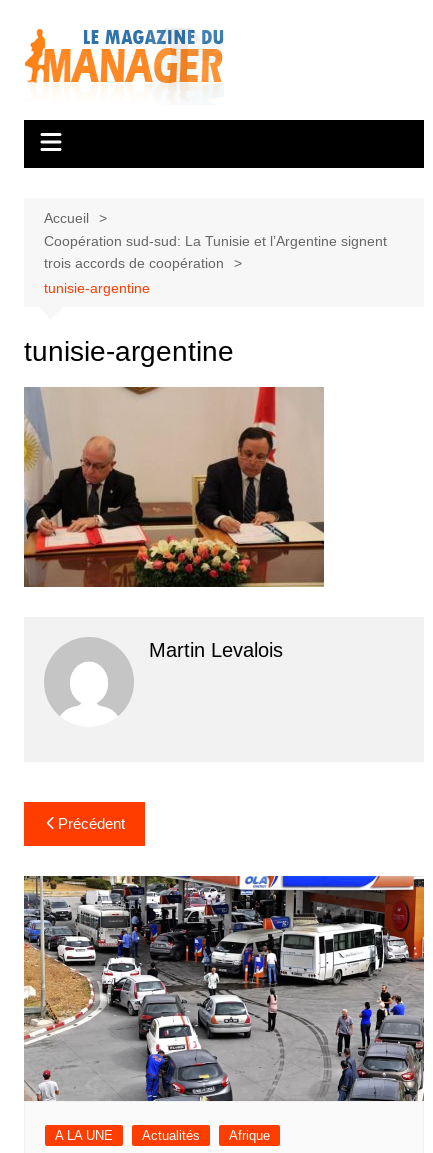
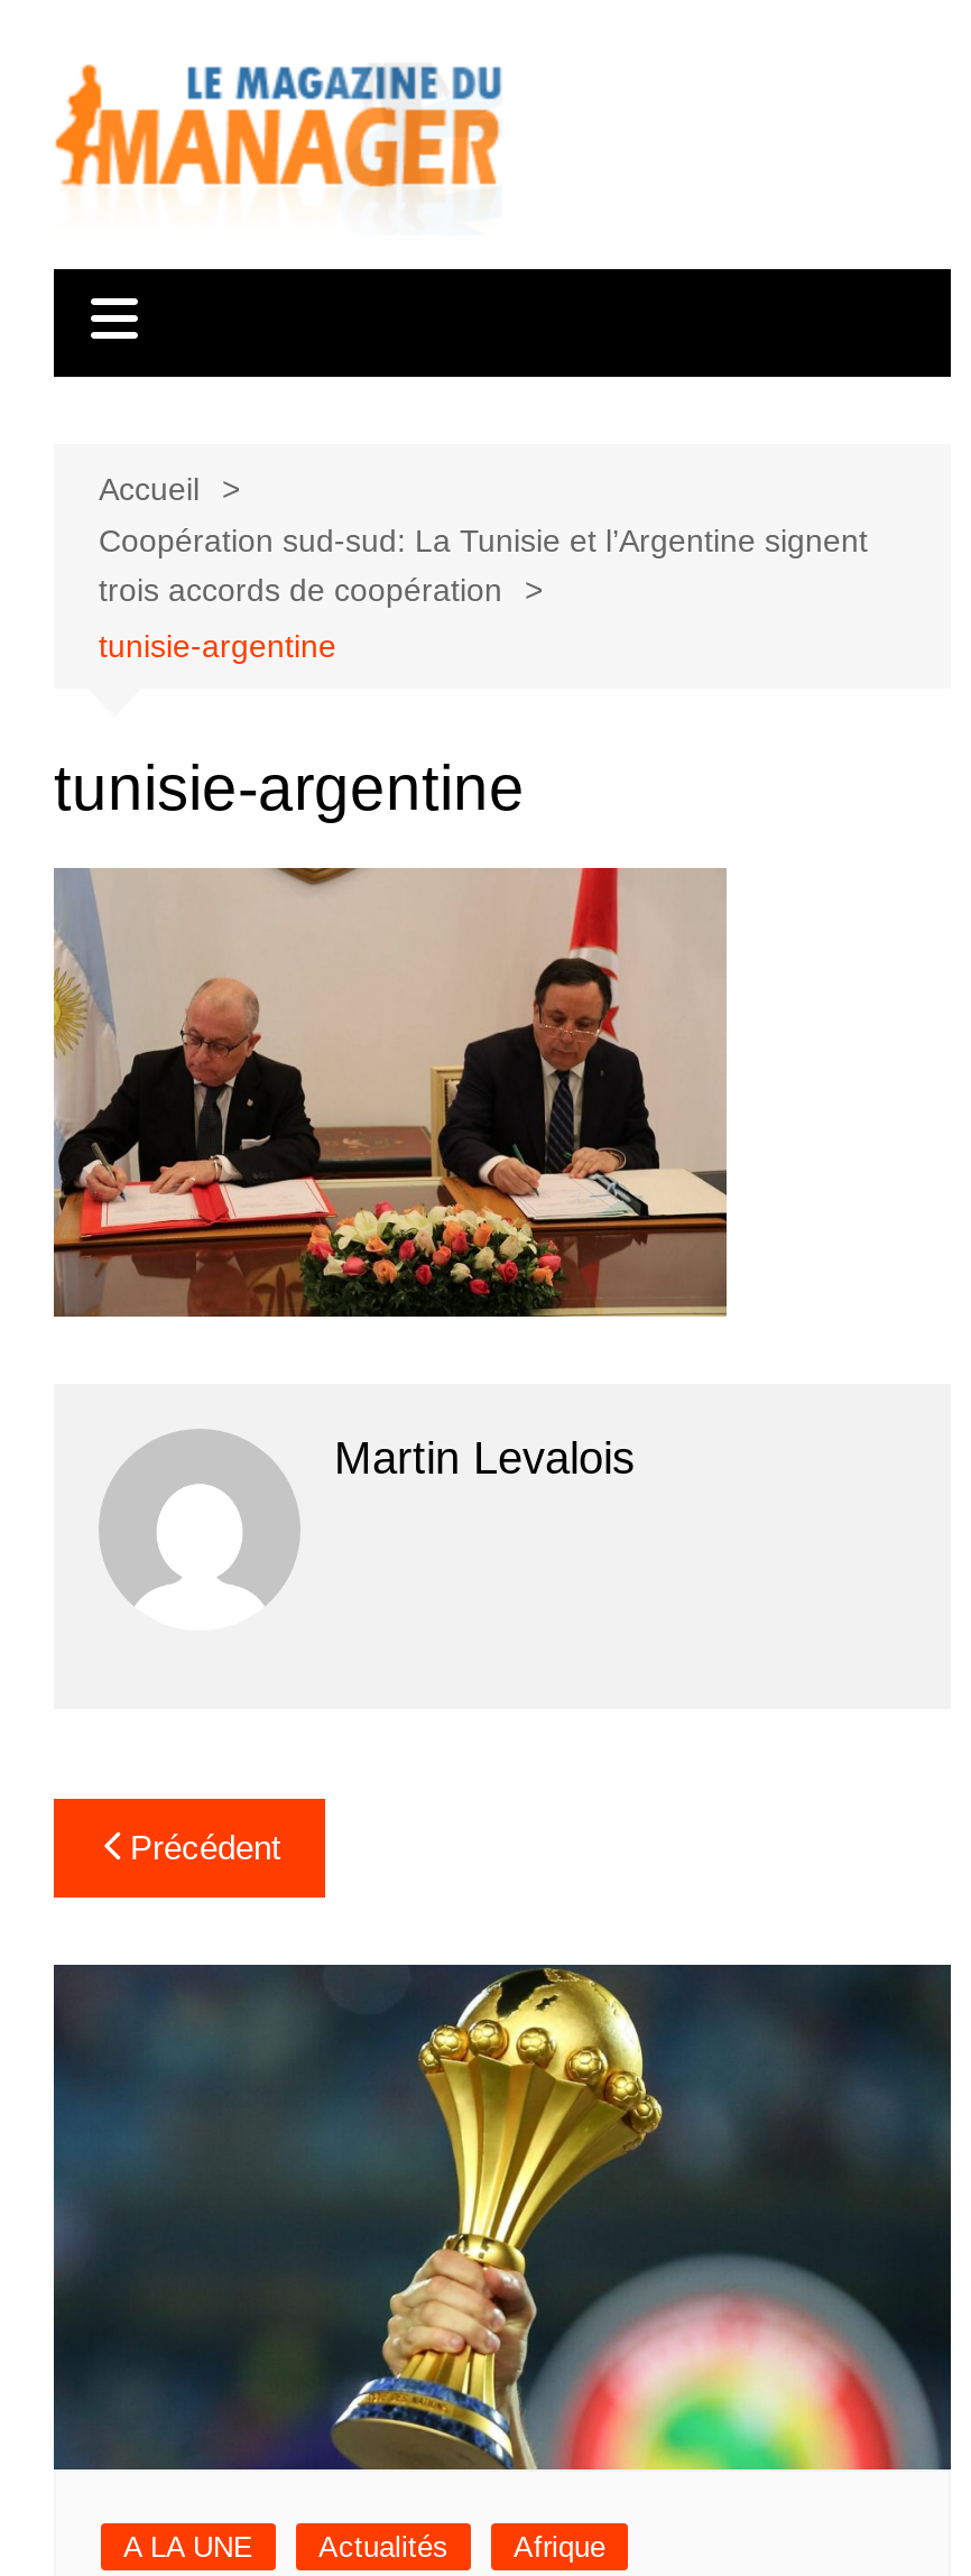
- [image]
+ [image]
